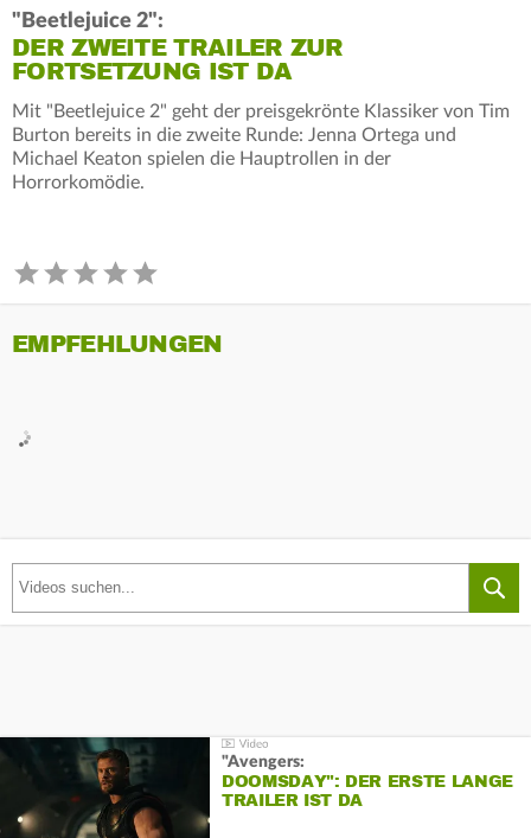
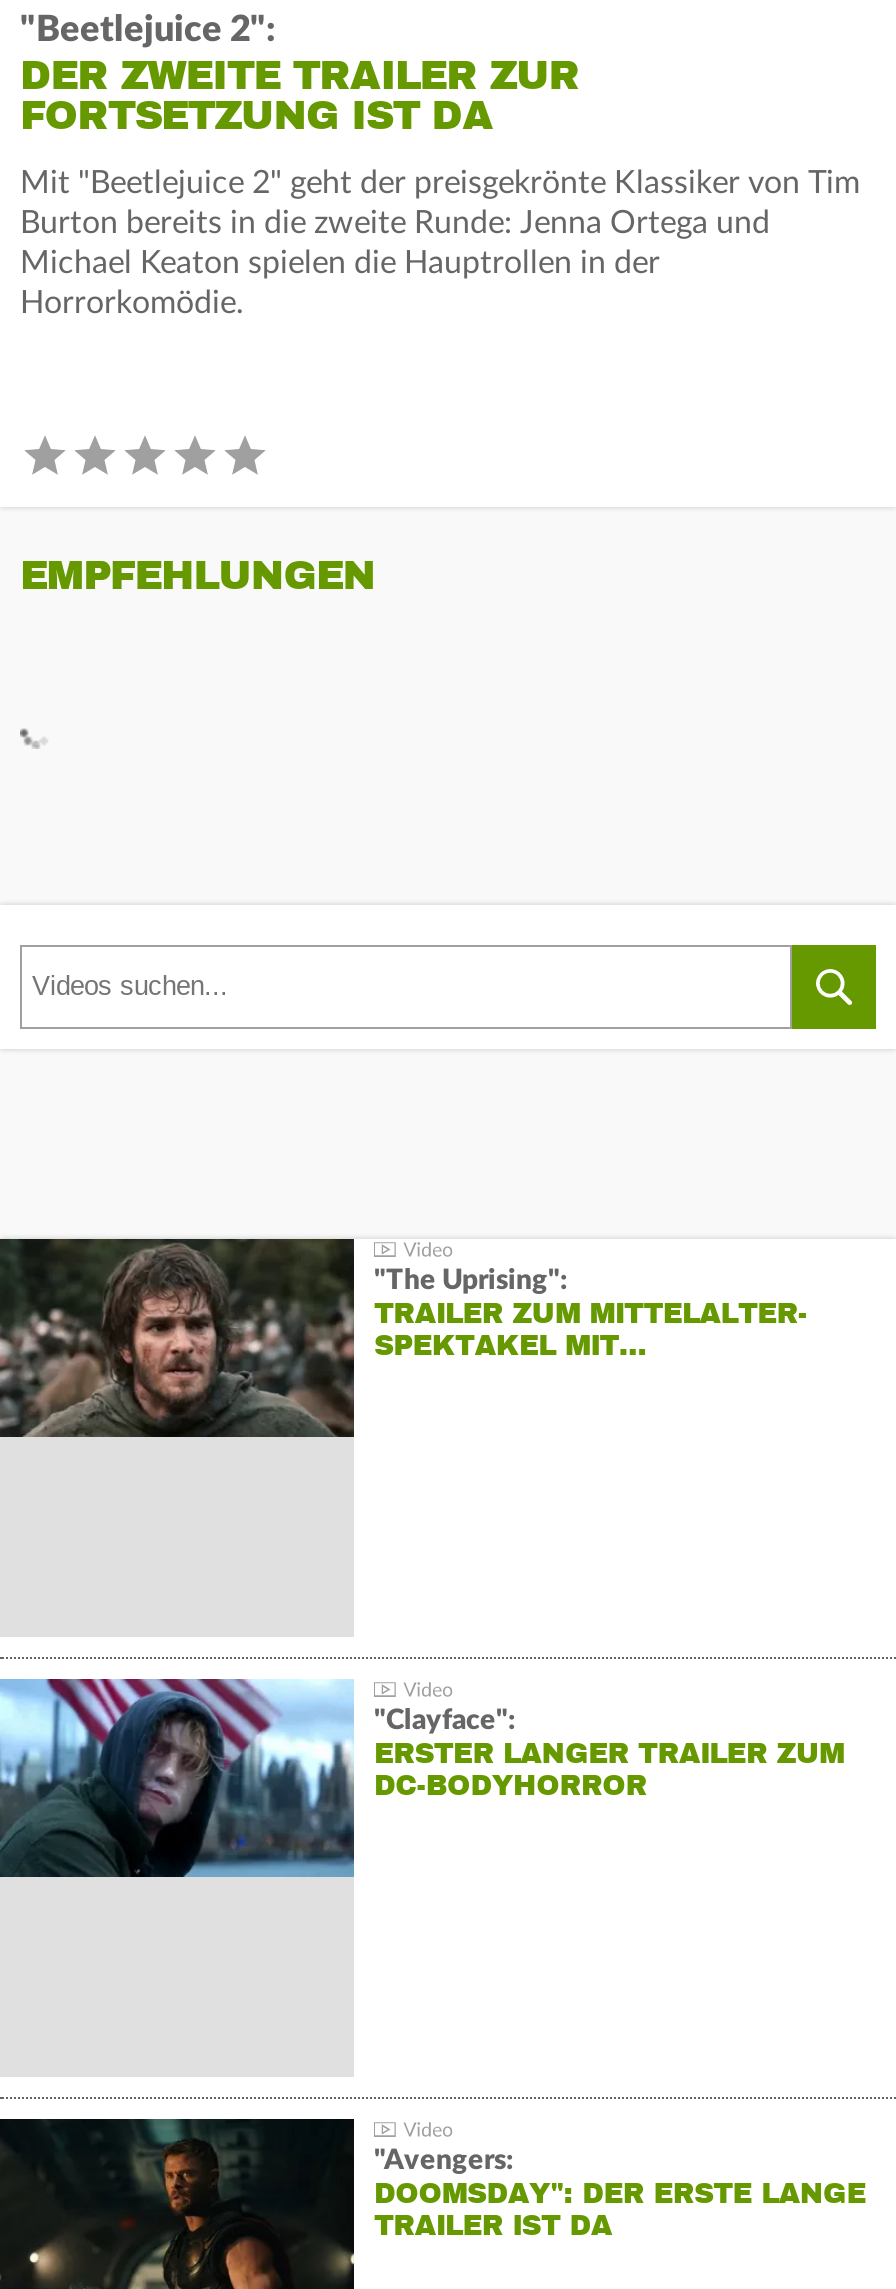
+ [image]
+ "The Uprising":
+ TRAILER ZUM MITTELALTER-
+ SPEKTAKEL MIT…

+ [image]
+ "Clayface":
+ ERSTER LANGER TRAILER ZUM
+ DC-BODYHORROR
